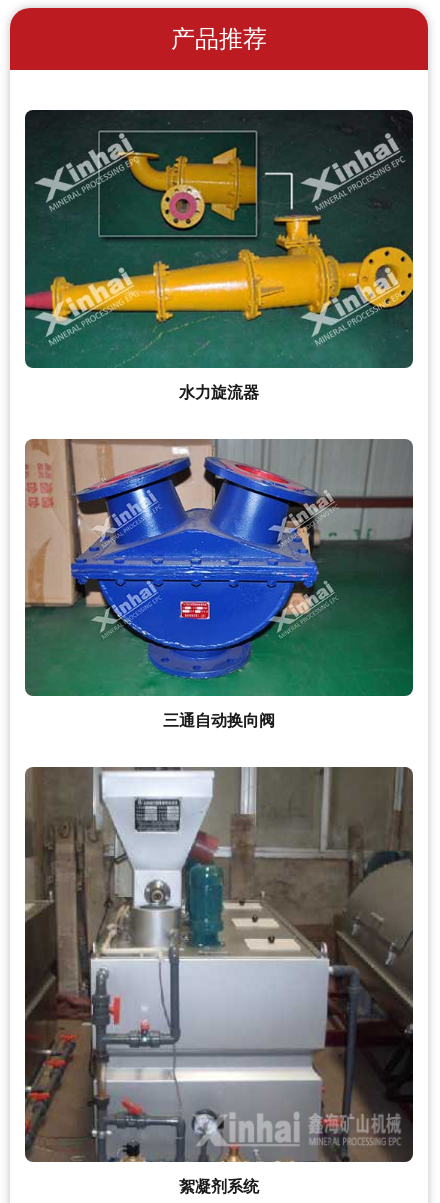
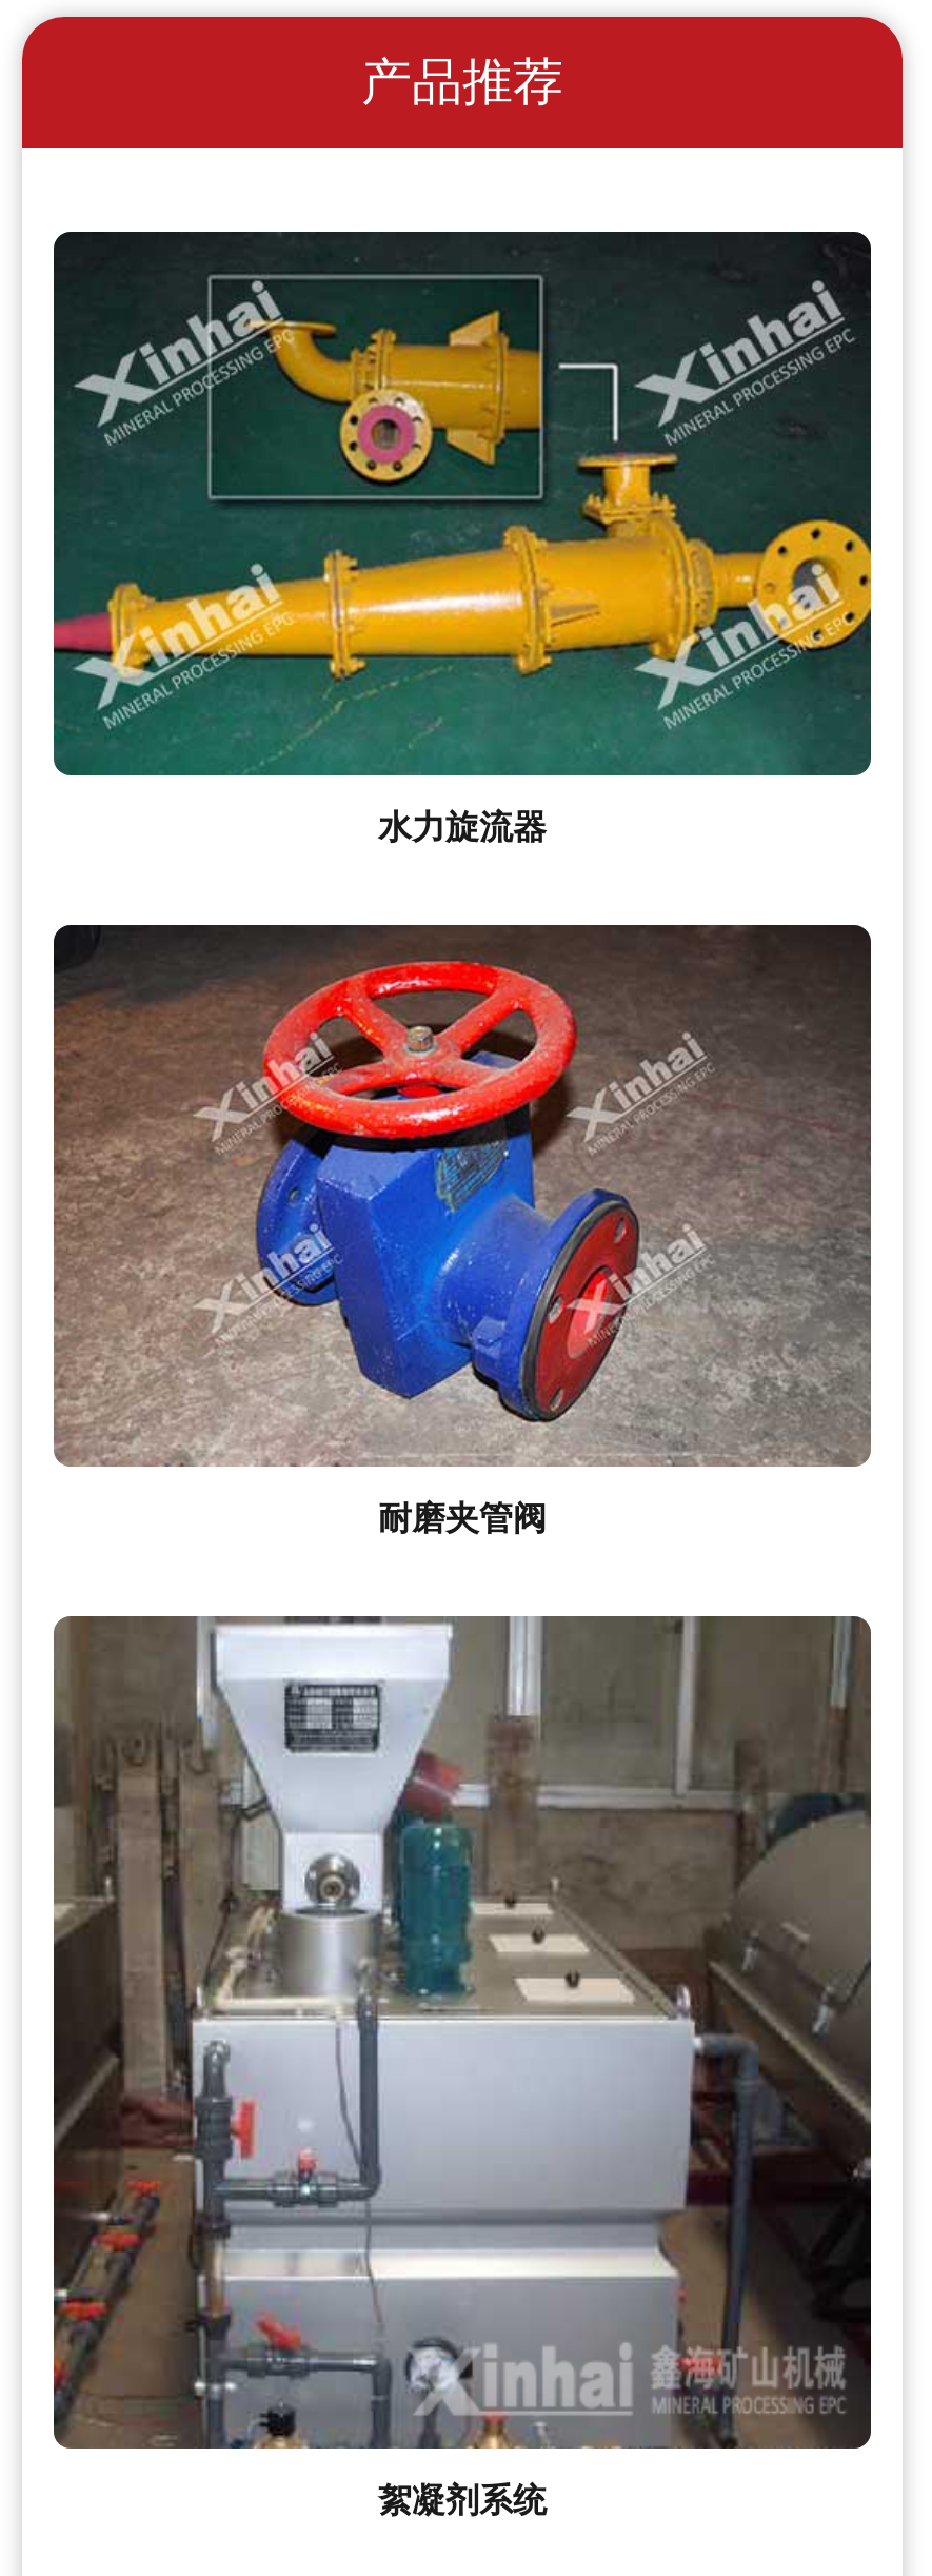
- [image]
- 三通自动换向阀
+ [image]
+ 耐磨夹管阀
